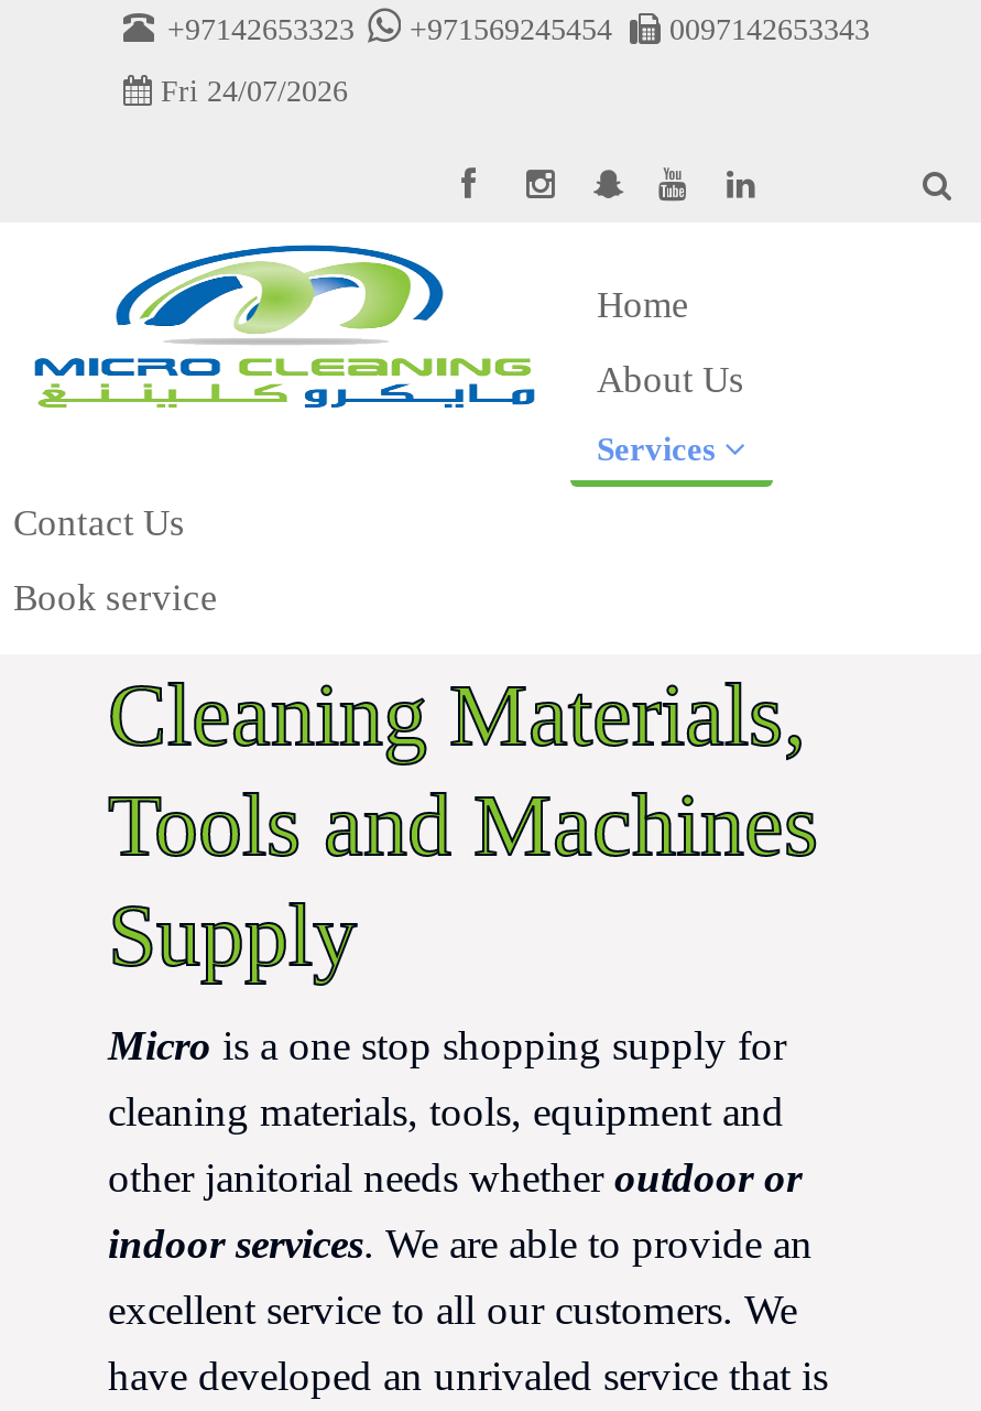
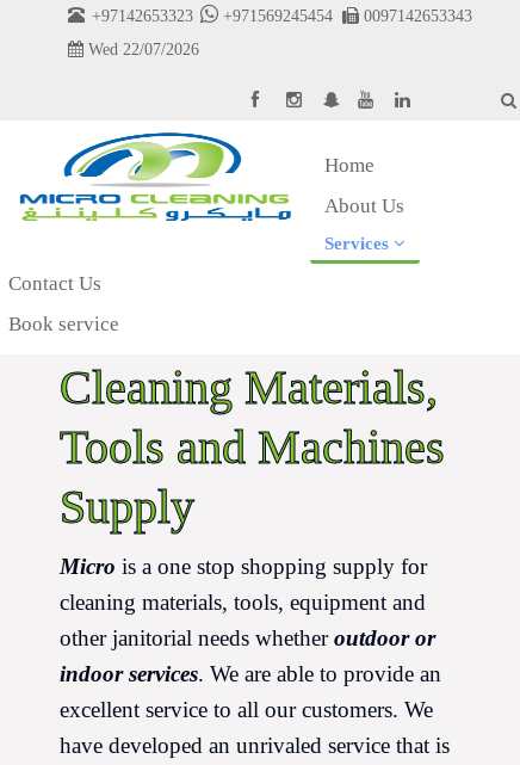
- Fri 24/07/2026
+ Wed 22/07/2026
